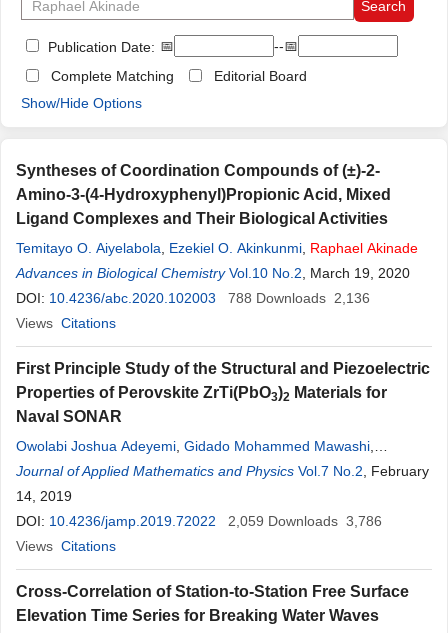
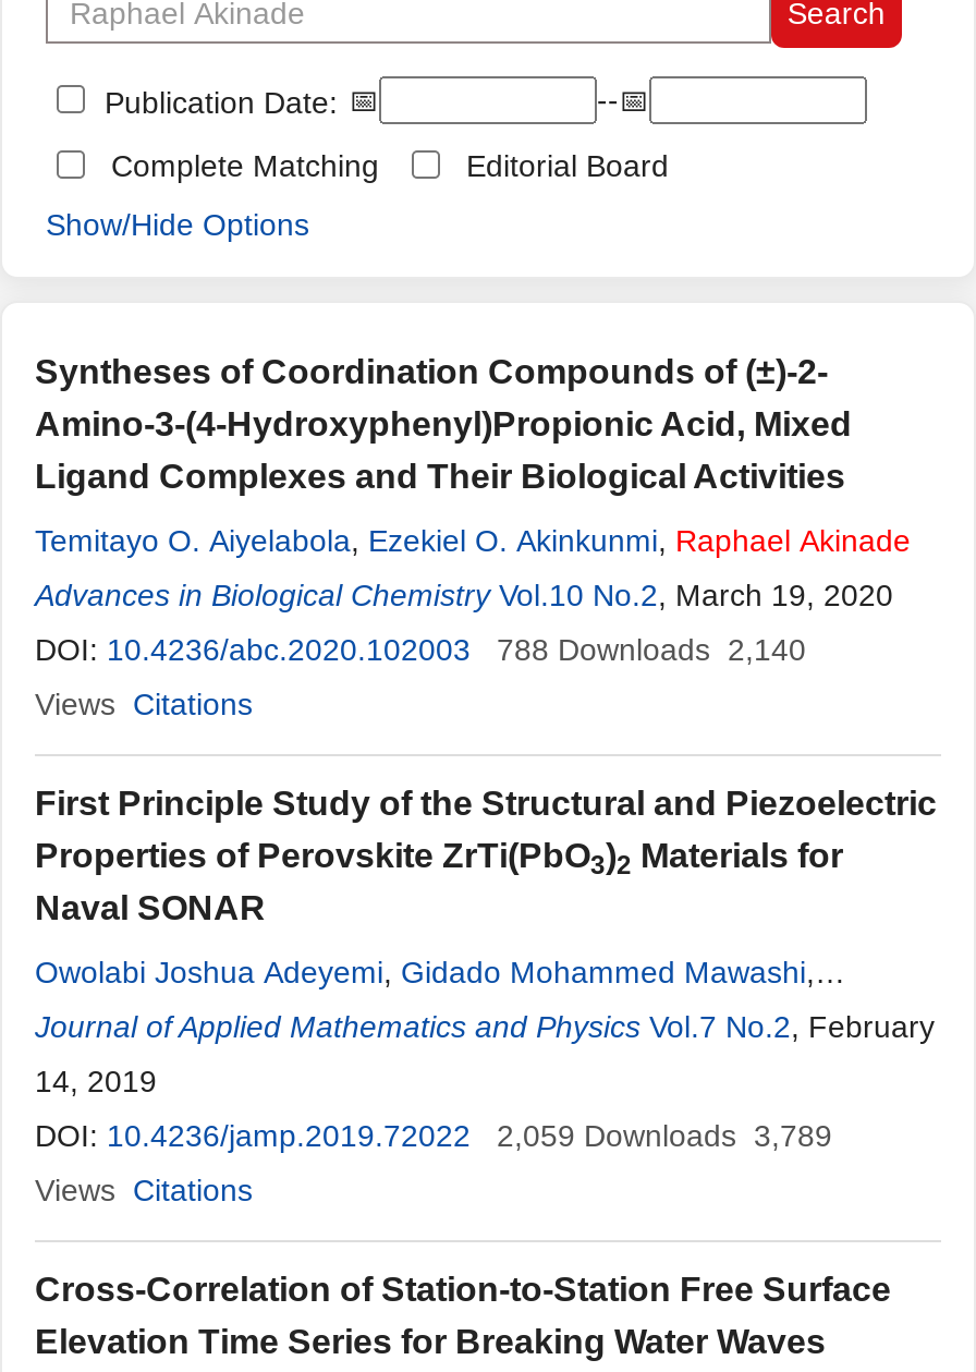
- DOI: 10.4236/abc.2020.102003 788 Downloads 2,136
+ DOI: 10.4236/abc.2020.102003 788 Downloads 2,140

- DOI: 10.4236/jamp.2019.72022 2,059 Downloads 3,786
+ DOI: 10.4236/jamp.2019.72022 2,059 Downloads 3,789
